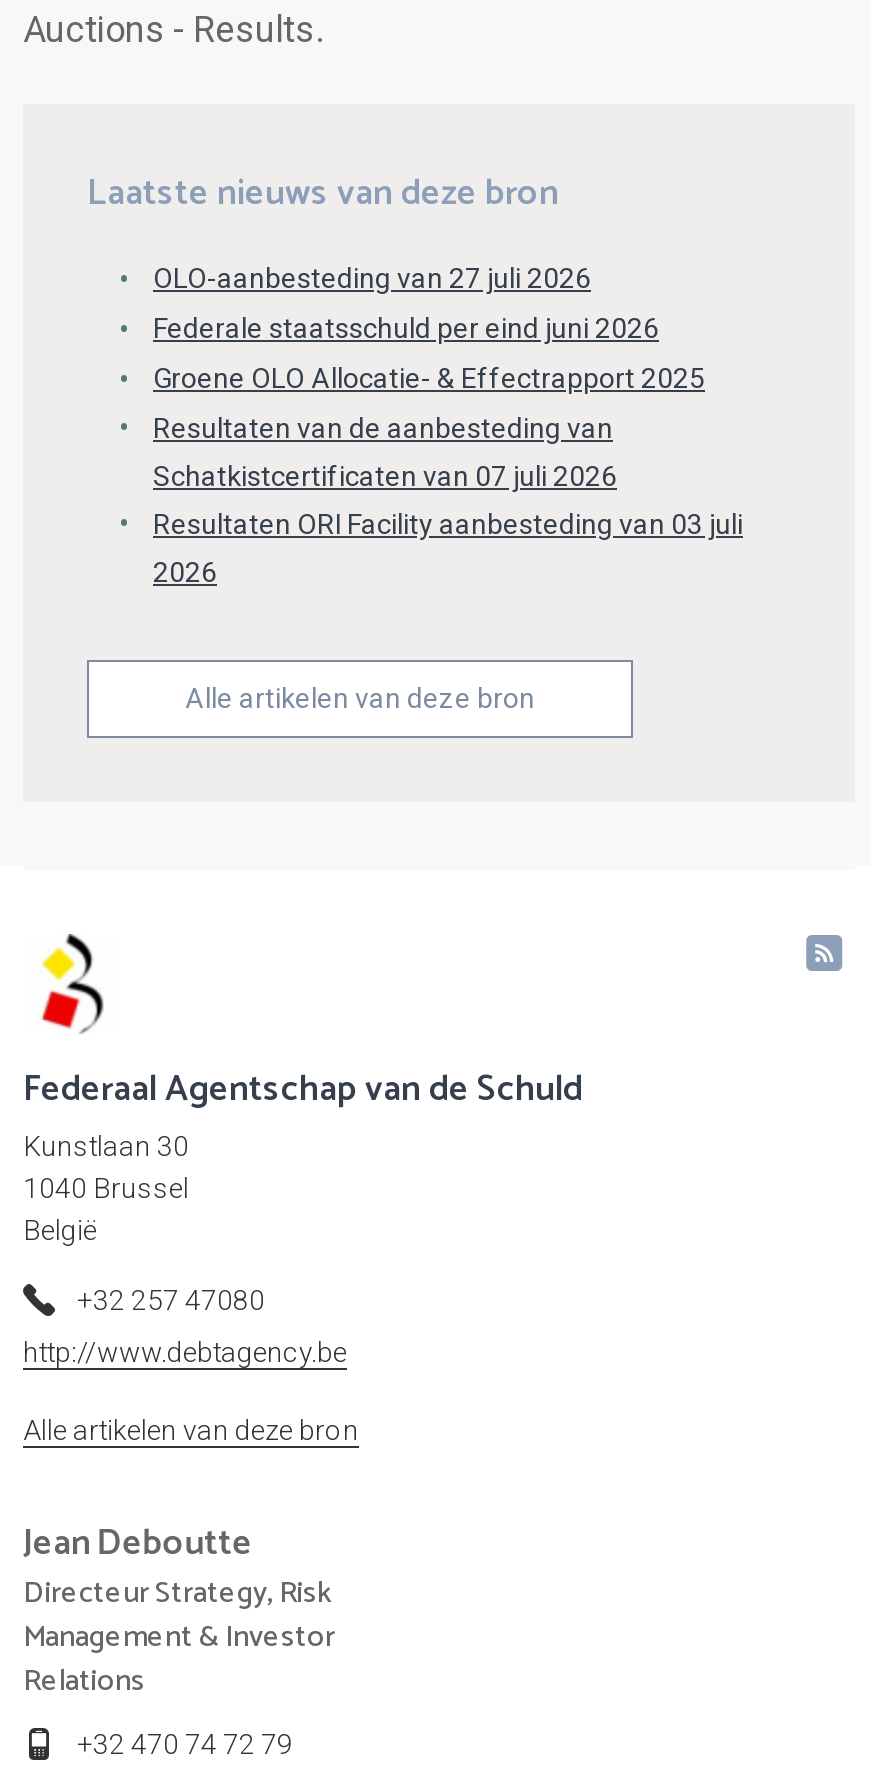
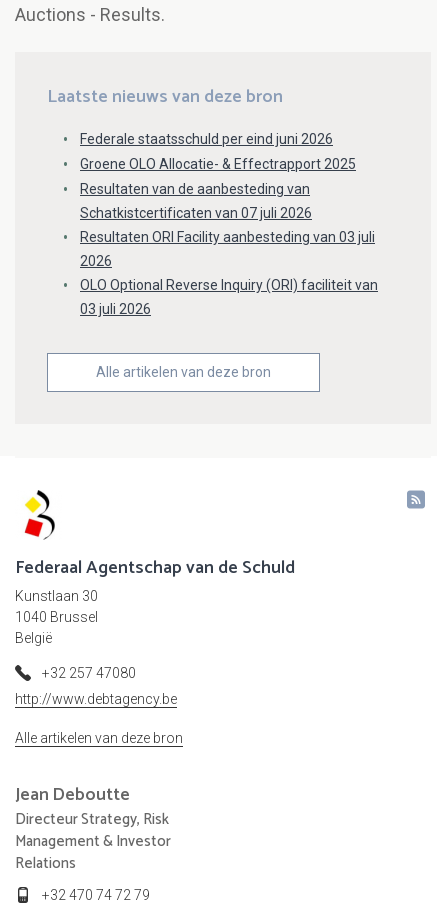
- OLO-aanbesteding van 27 juli 2026

moved up: Federale staatsschuld per eind juni 2026 | Groene OLO Allocatie- & Effectrapport 2025 | Resultaten van de aanbesteding van | Schatkistcertificaten van 07 juli 2026 | Resultaten ORI Facility aanbesteding van 03 juli | 2026

+ OLO Optional Reverse Inquiry (ORI) faciliteit van
+ 03 juli 2026
